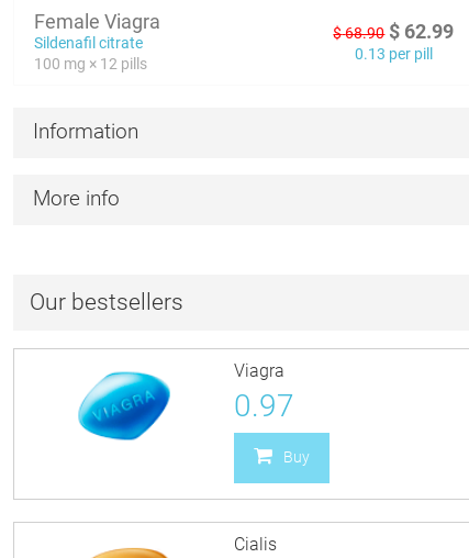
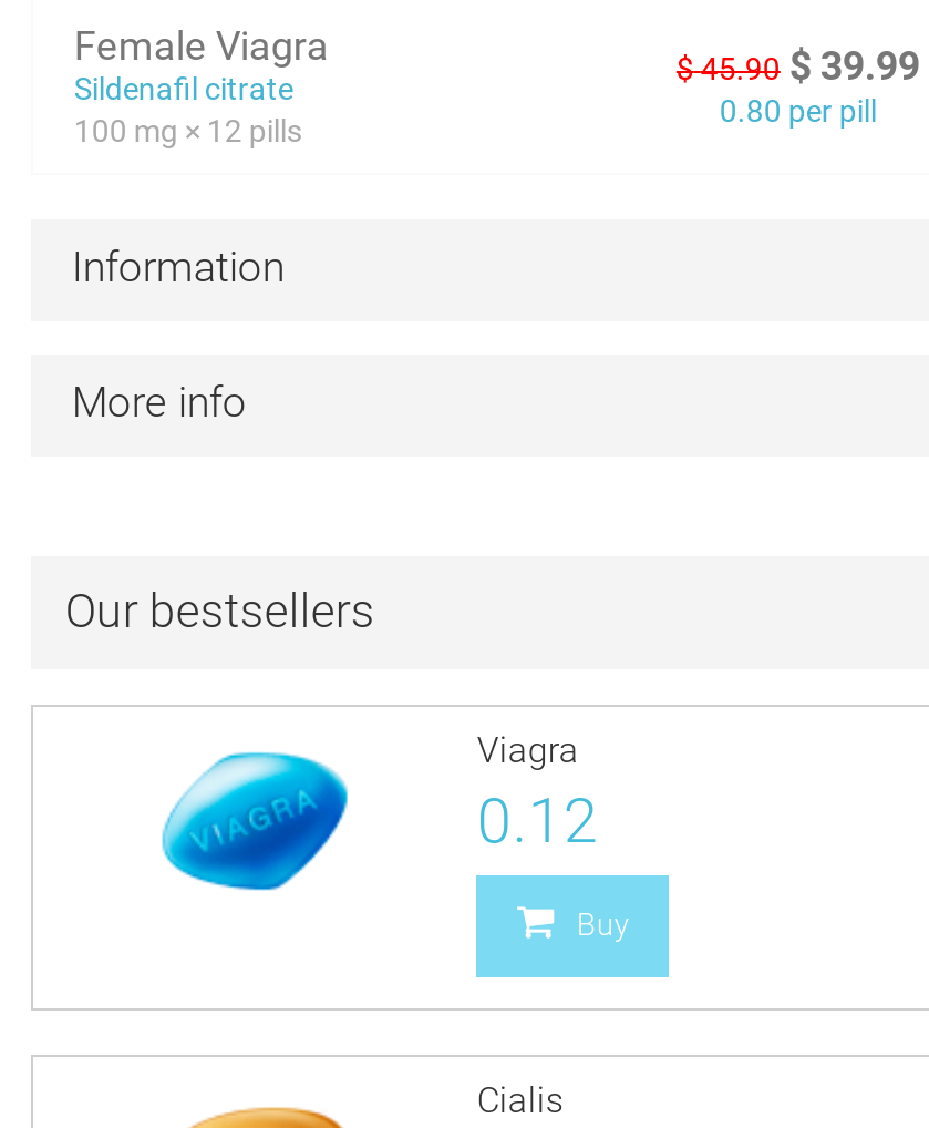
- $ 68.90 $ 62.99
+ $ 45.90 $ 39.99

- 0.13 per pill
+ 0.80 per pill

- 0.97
+ 0.12
